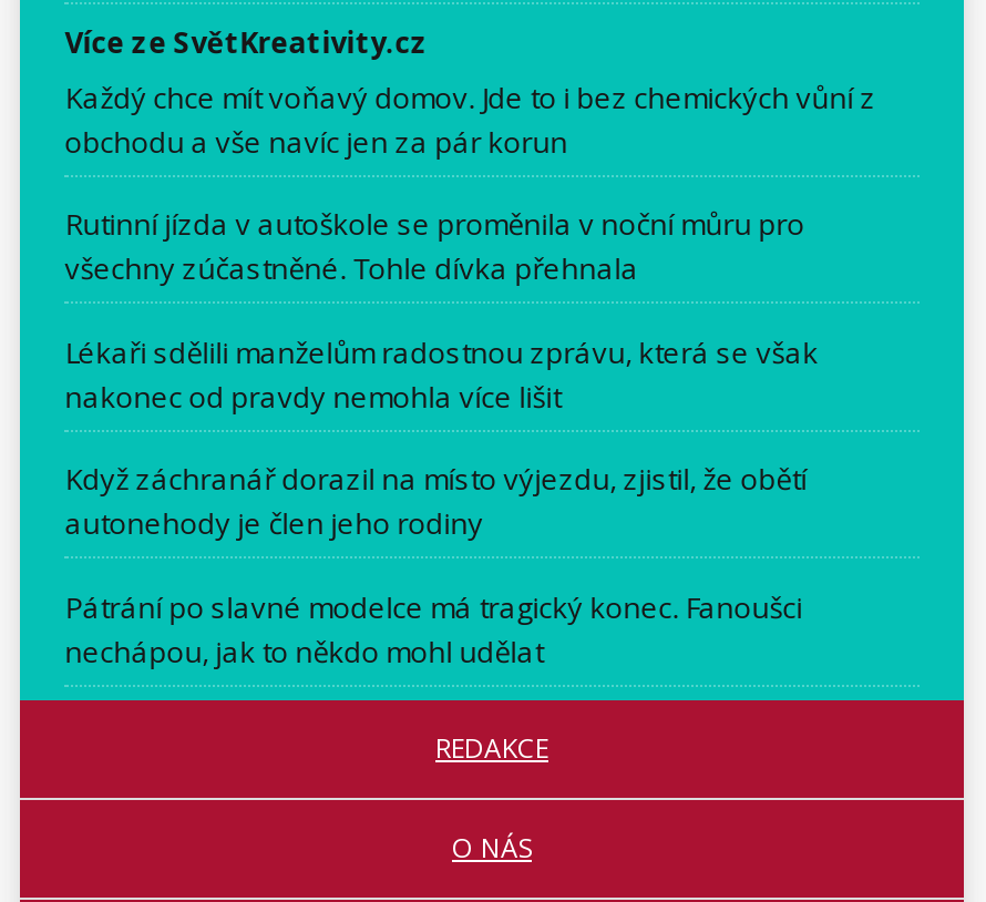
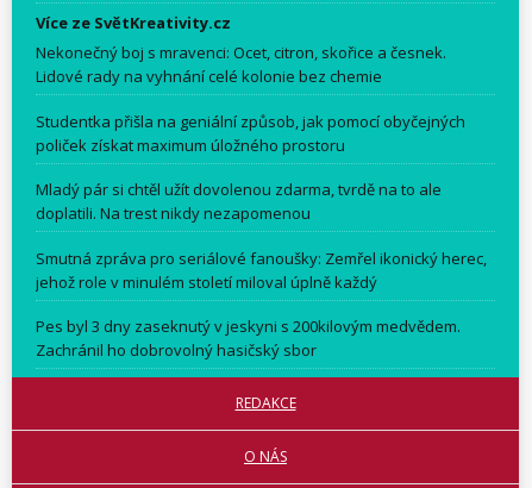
- Každý chce mít voňavý domov. Jde to i bez chemických vůní z
- obchodu a vše navíc jen za pár korun
+ Nekonečný boj s mravenci: Ocet, citron, skořice a česnek.
+ Lidové rady na vyhnání celé kolonie bez chemie

- Rutinní jízda v autoškole se proměnila v noční můru pro
- všechny zúčastněné. Tohle dívka přehnala
+ Studentka přišla na geniální způsob, jak pomocí obyčejných
+ poliček získat maximum úložného prostoru

- Lékaři sdělili manželům radostnou zprávu, která se však
- nakonec od pravdy nemohla více lišit
+ Mladý pár si chtěl užít dovolenou zdarma, tvrdě na to ale
+ doplatili. Na trest nikdy nezapomenou

- Když záchranář dorazil na místo výjezdu, zjistil, že obětí
- autonehody je člen jeho rodiny
+ Smutná zpráva pro seriálové fanoušky: Zemřel ikonický herec,
+ jehož role v minulém století miloval úplně každý

- Pátrání po slavné modelce má tragický konec. Fanoušci
- nechápou, jak to někdo mohl udělat
+ Pes byl 3 dny zaseknutý v jeskyni s 200kilovým medvědem.
+ Zachránil ho dobrovolný hasičský sbor
